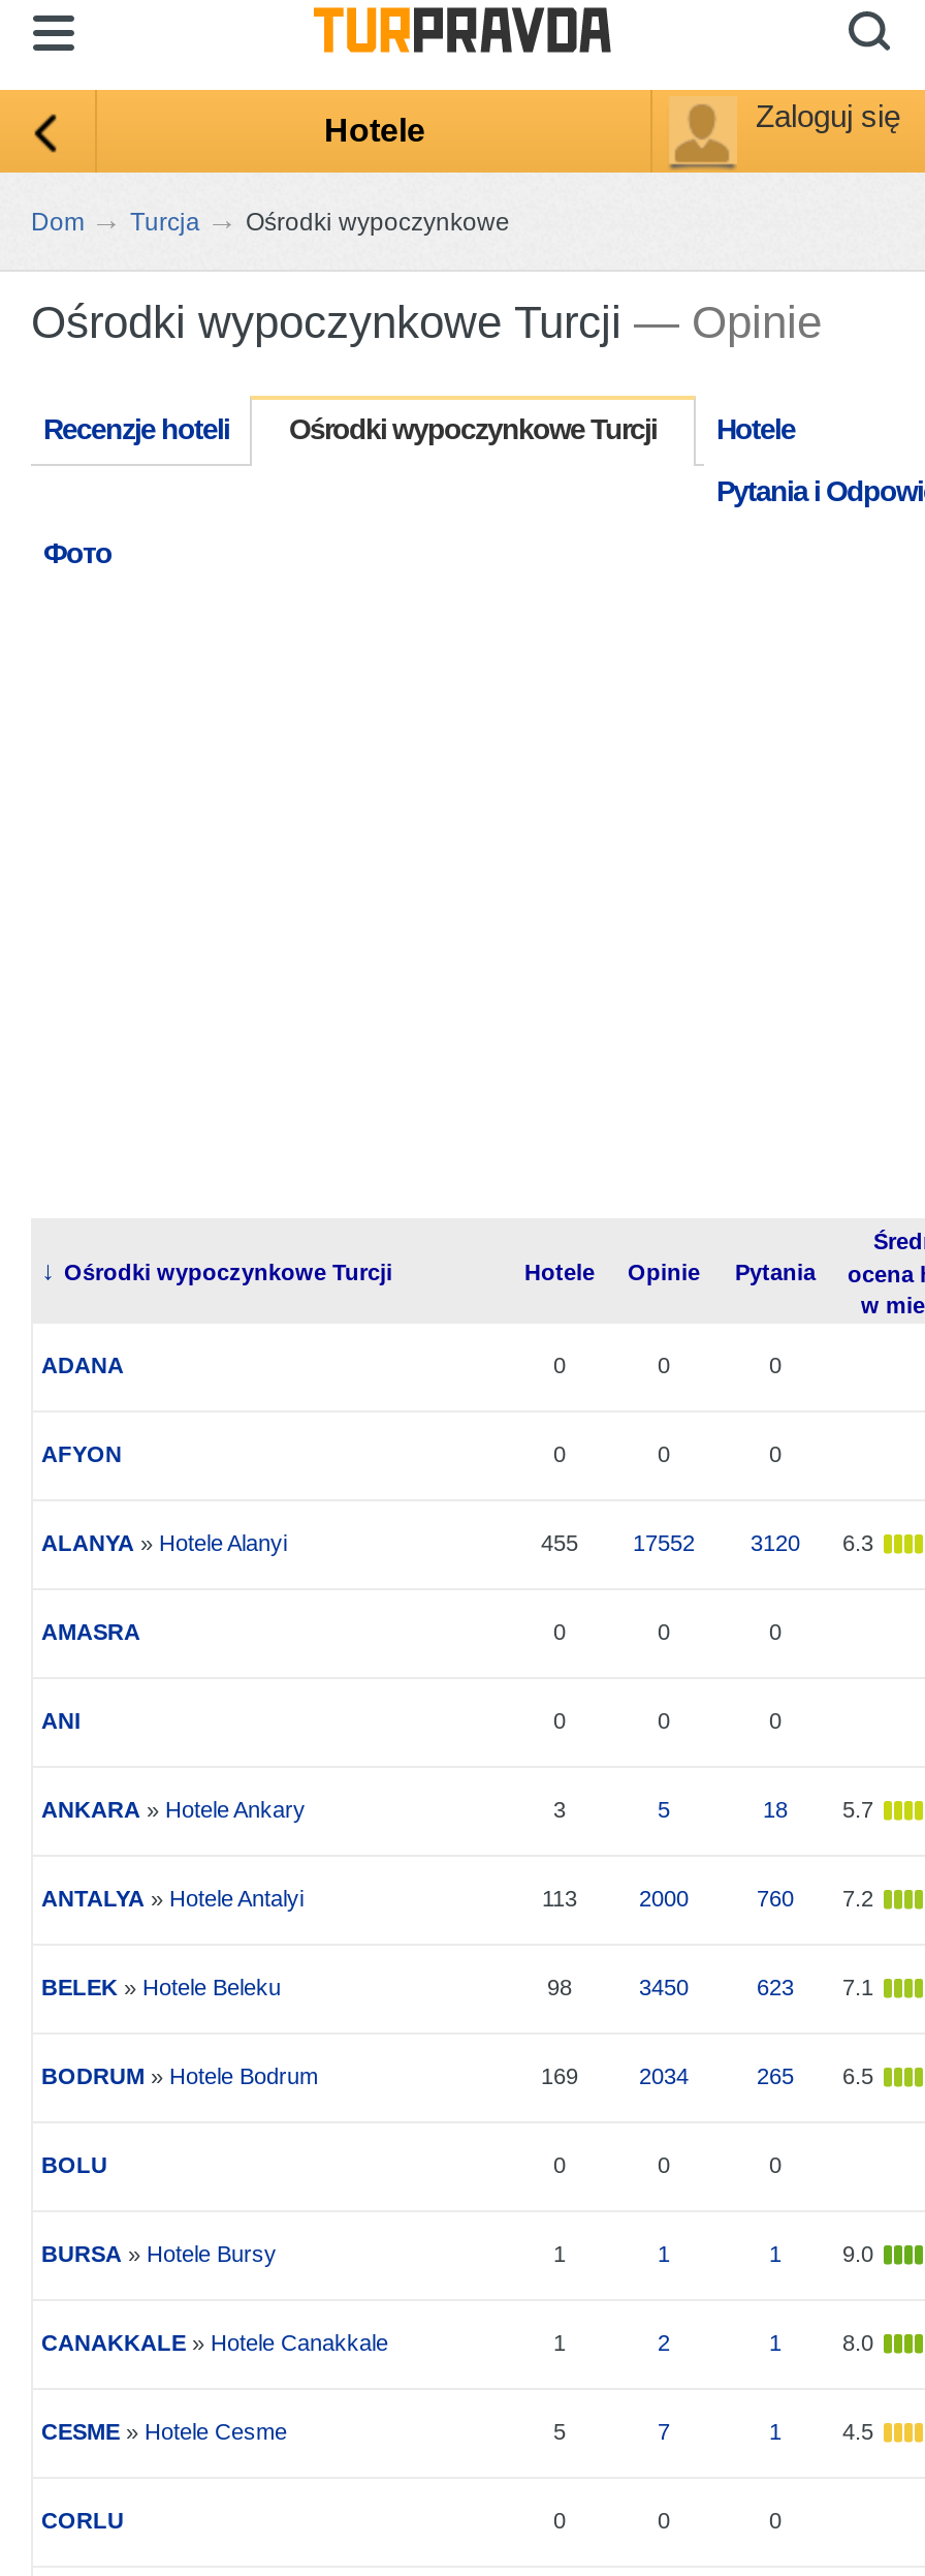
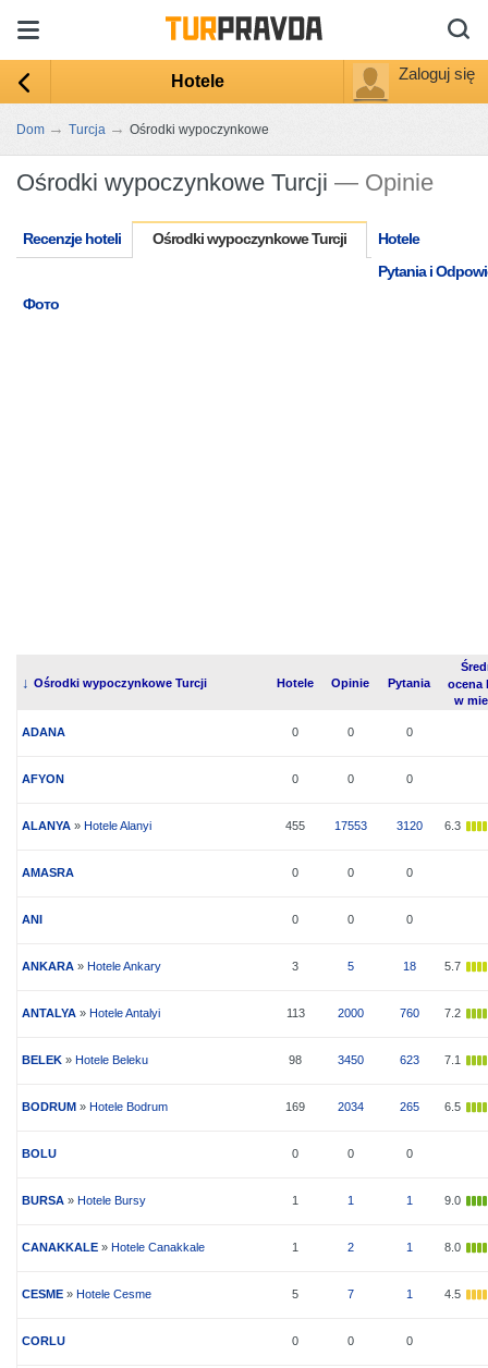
- 17552
+ 17553
